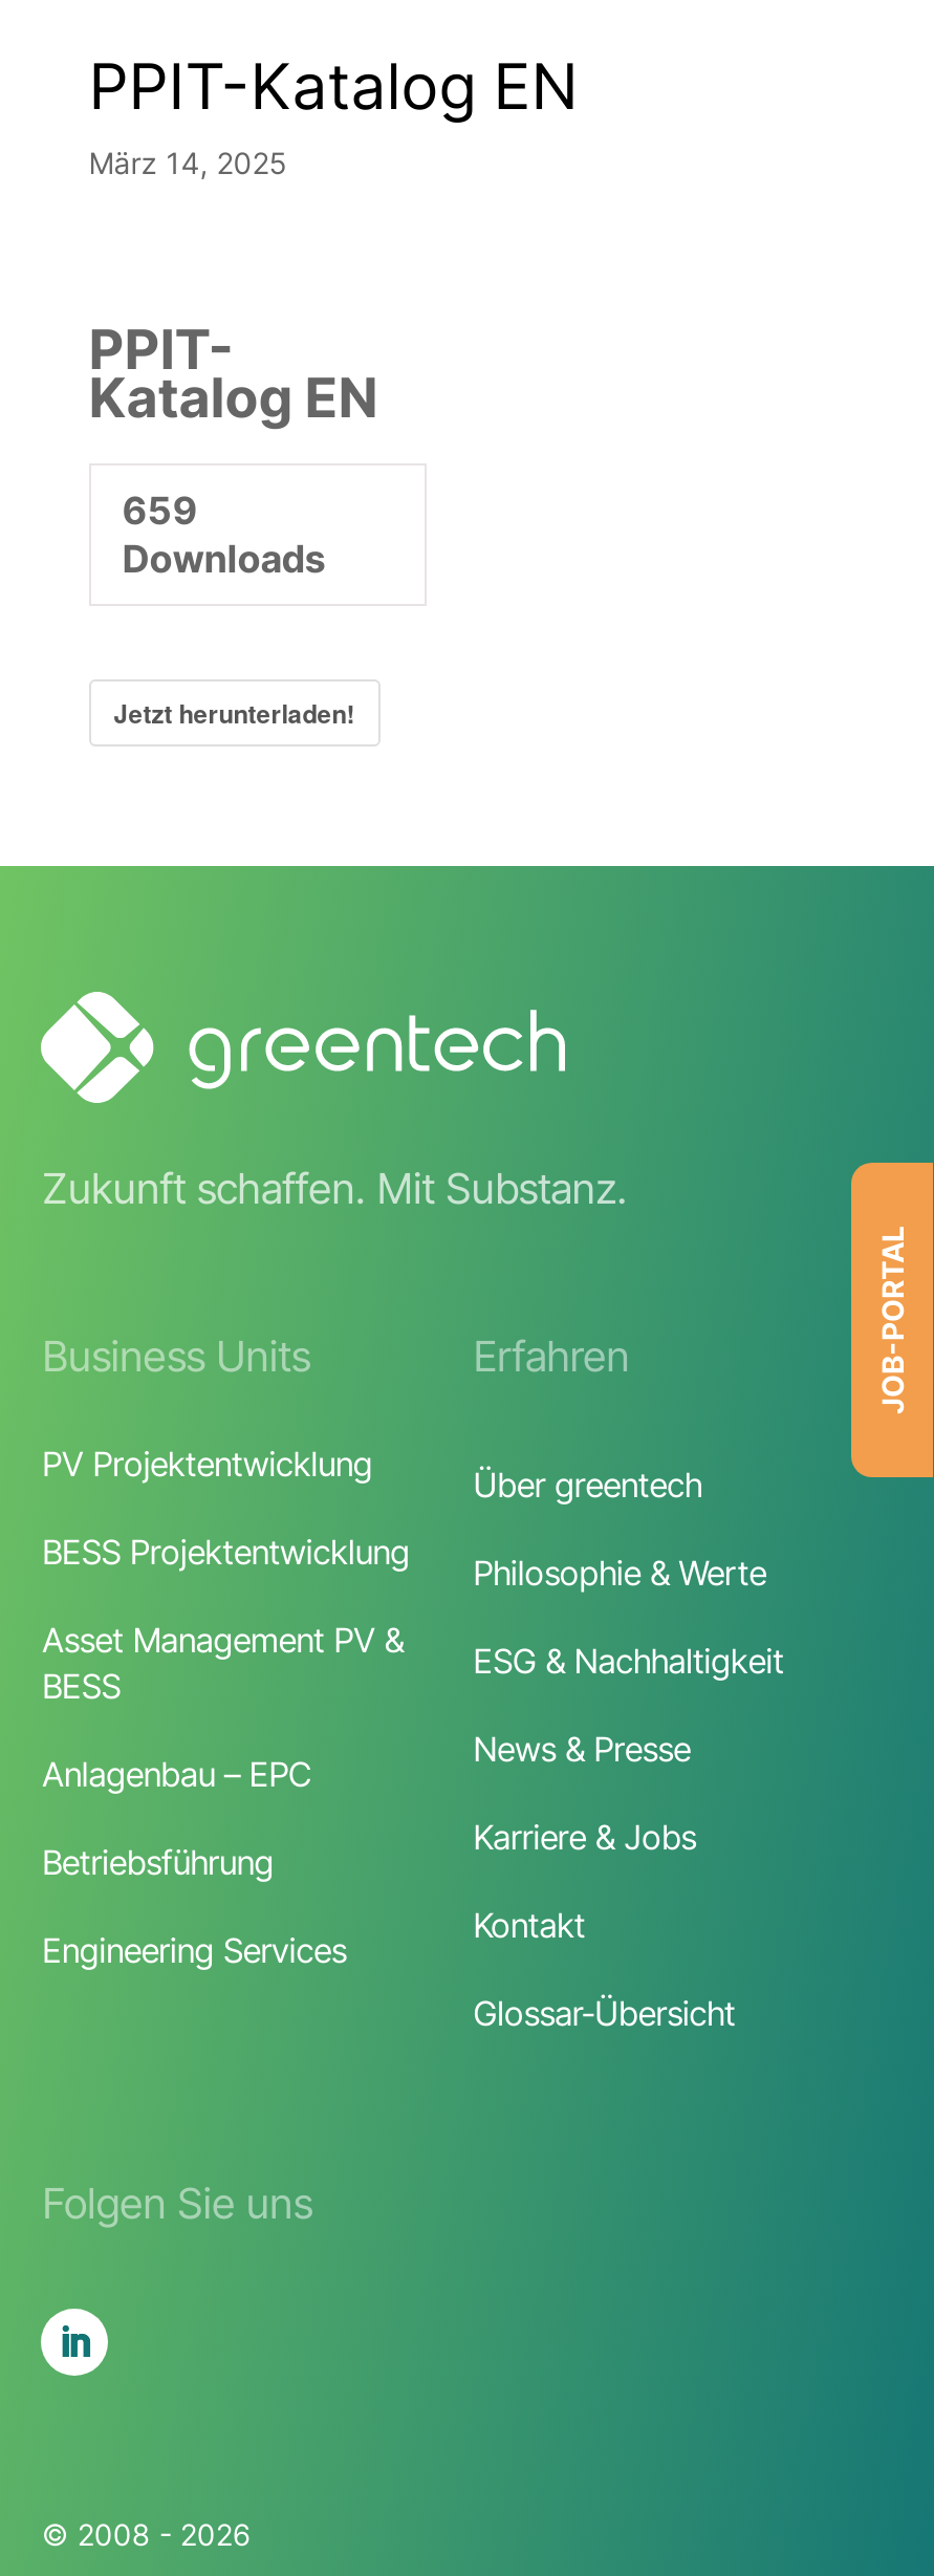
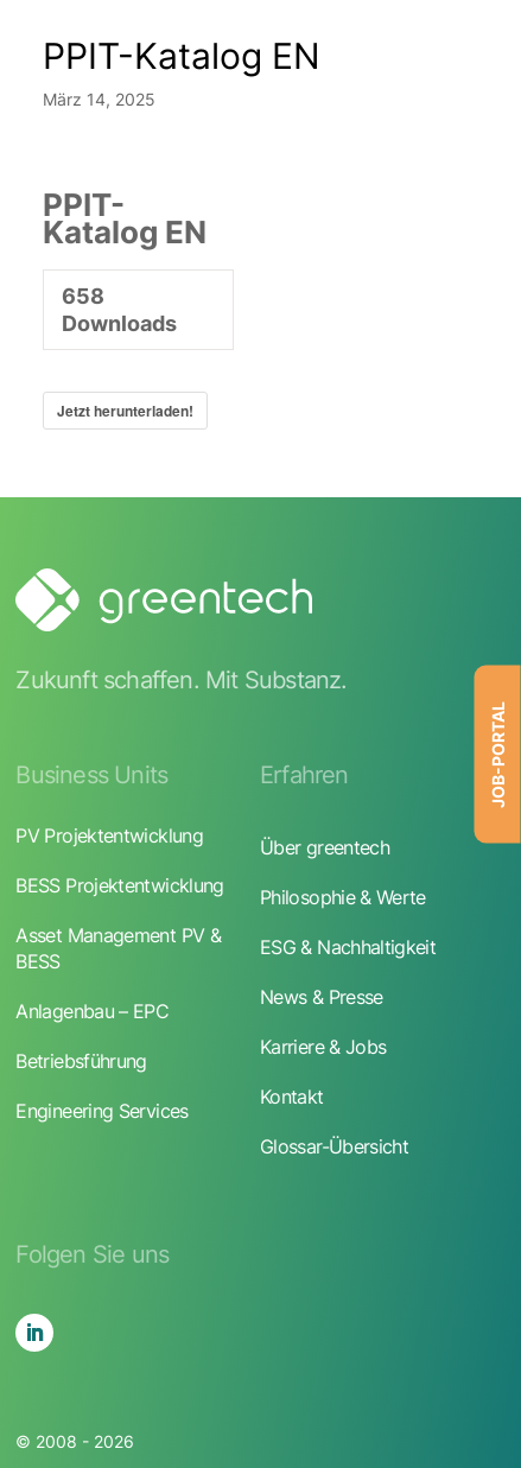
- 659
+ 658
